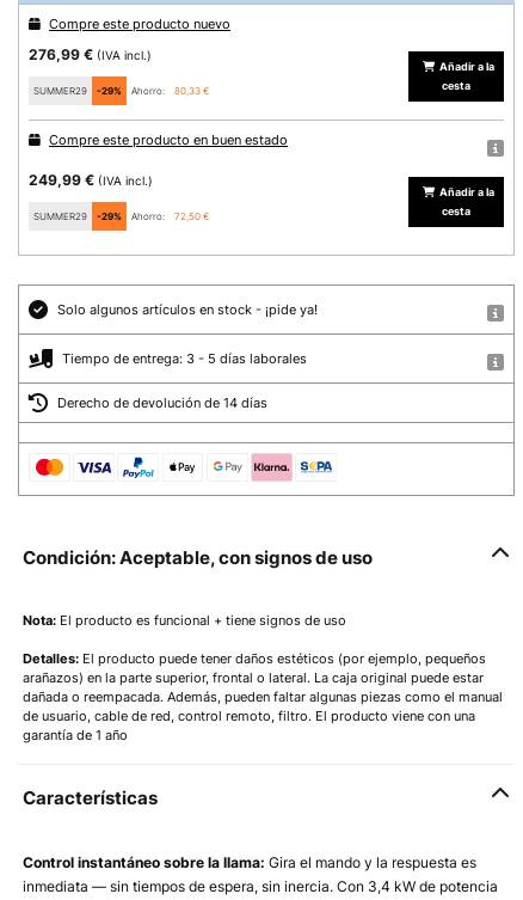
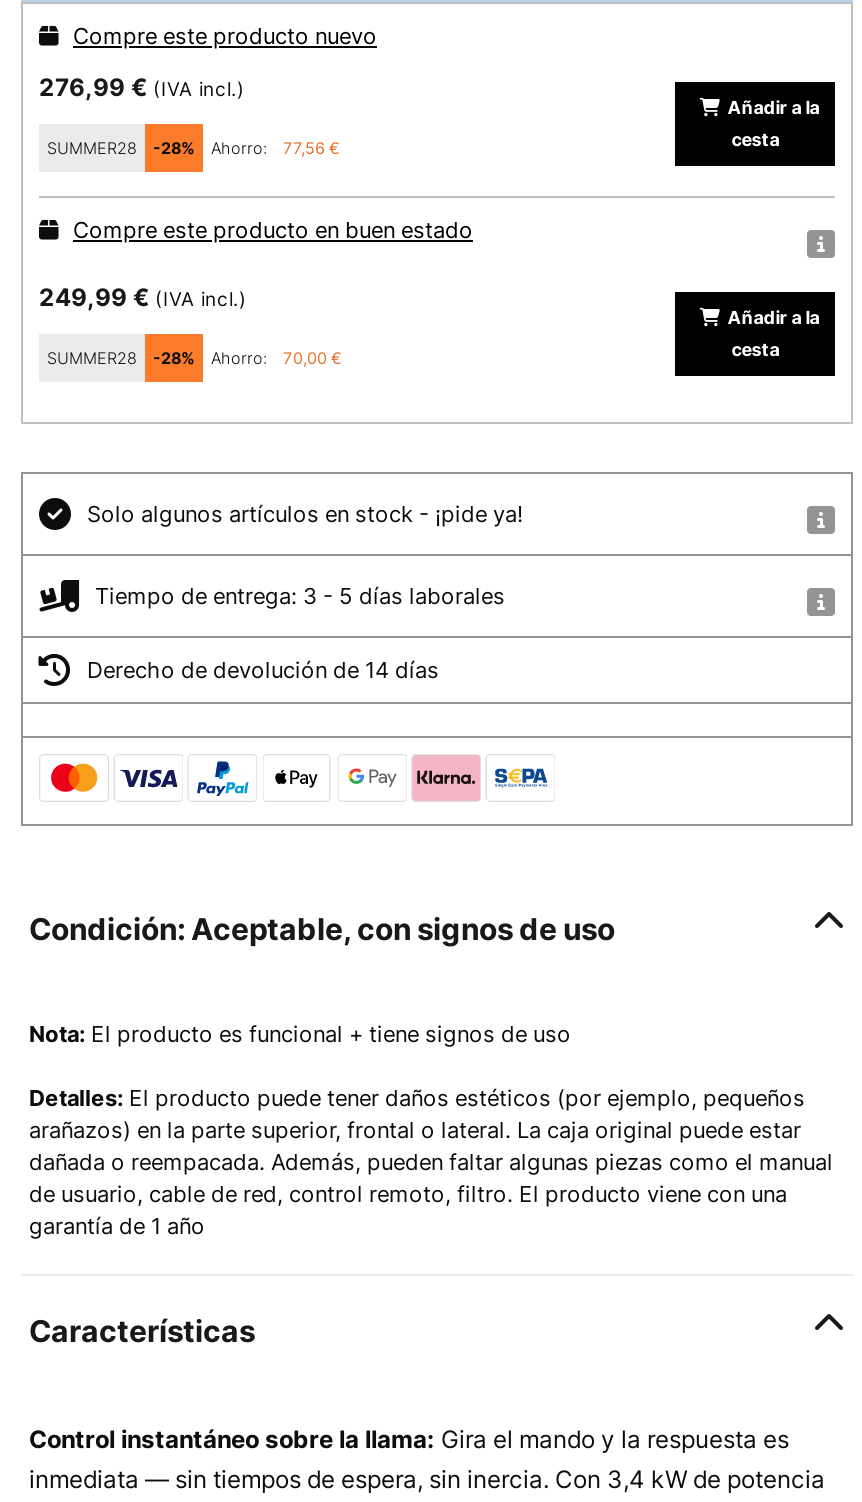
- SUMMER29
- -29%
+ SUMMER28
+ -28%

- 80,33 €
+ 77,56 €

- SUMMER29
- -29%
+ SUMMER28
+ -28%

- 72,50 €
+ 70,00 €
